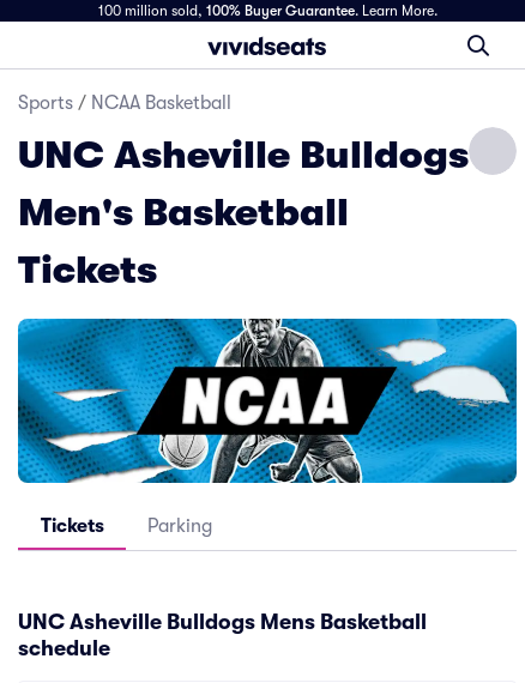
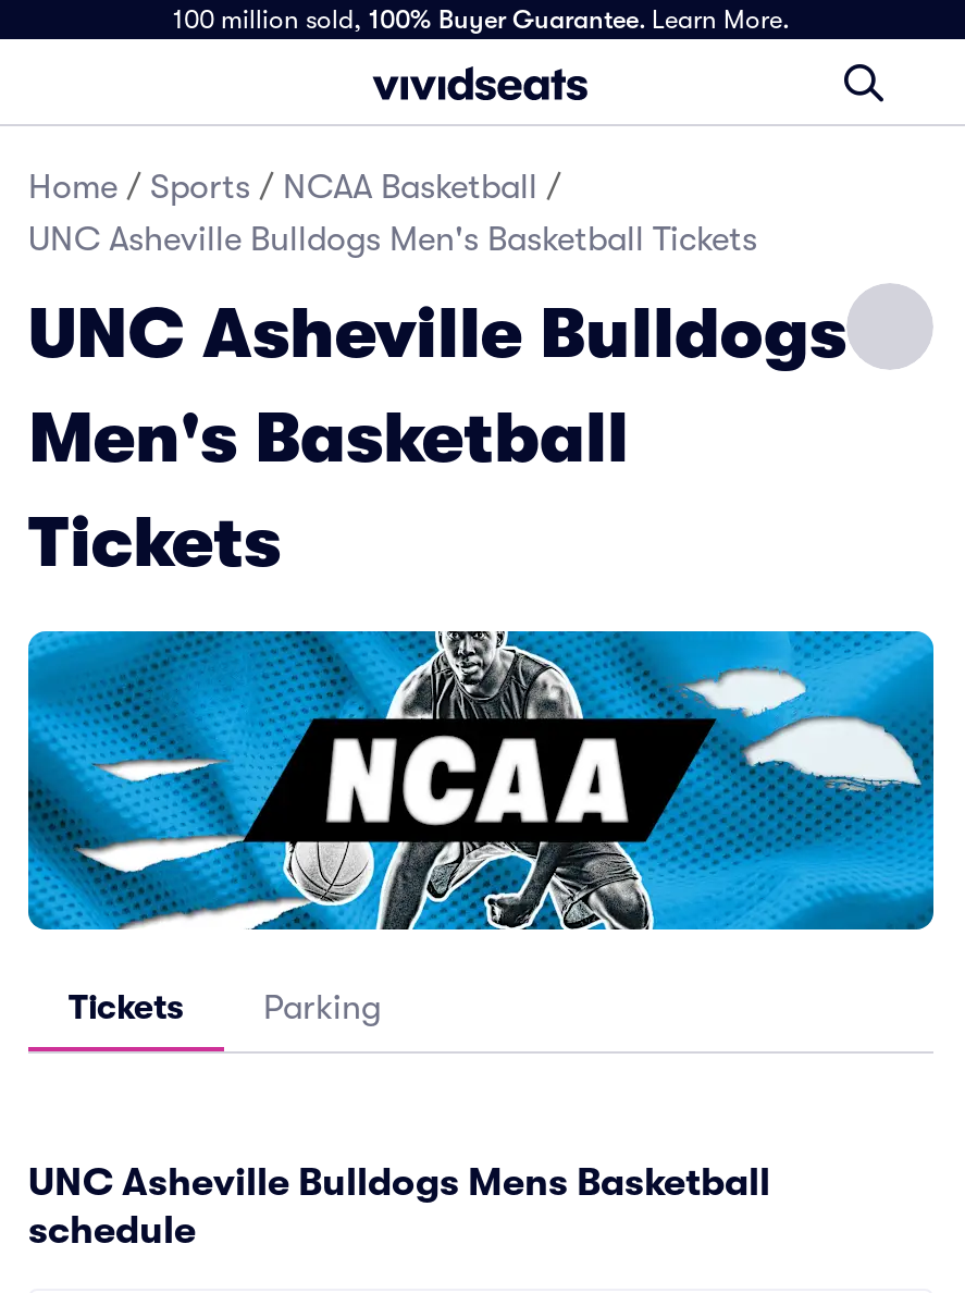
- Sports / NCAA Basketball
+ Home / Sports / NCAA Basketball /
+ UNC Asheville Bulldogs Men's Basketball Tickets
